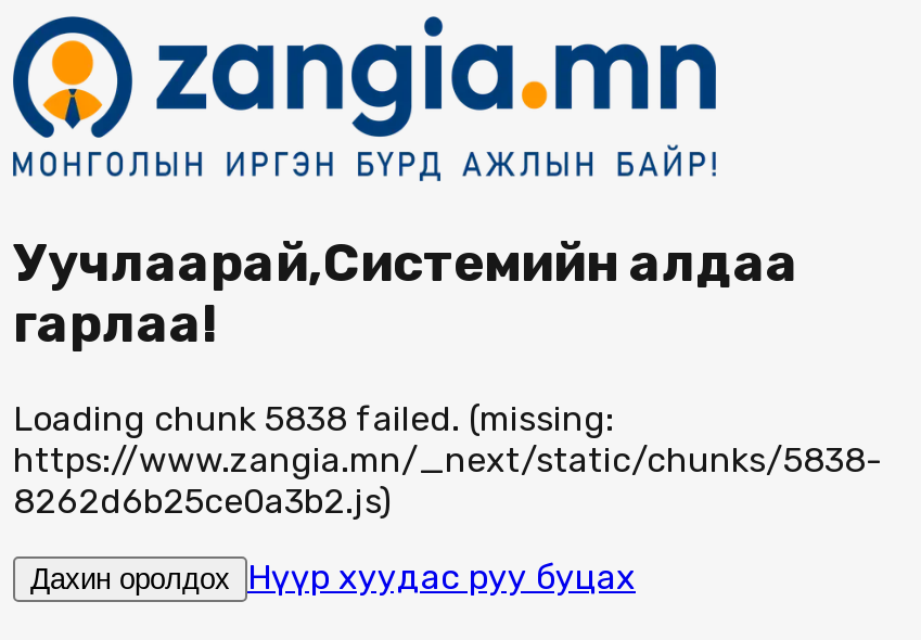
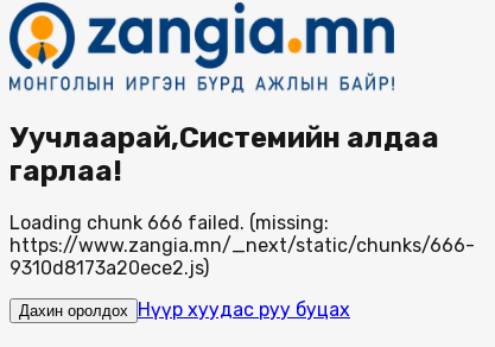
- Loading chunk 5838 failed. (missing:
- https://www.zangia.mn/_next/static/chunks/5838-
- 8262d6b25ce0a3b2.js)
+ Loading chunk 666 failed. (missing:
+ https://www.zangia.mn/_next/static/chunks/666-
+ 9310d8173a20ece2.js)
